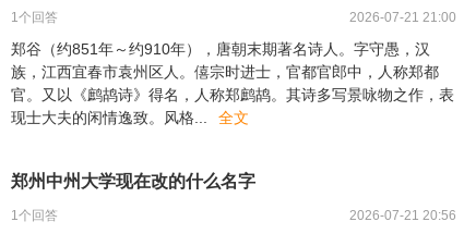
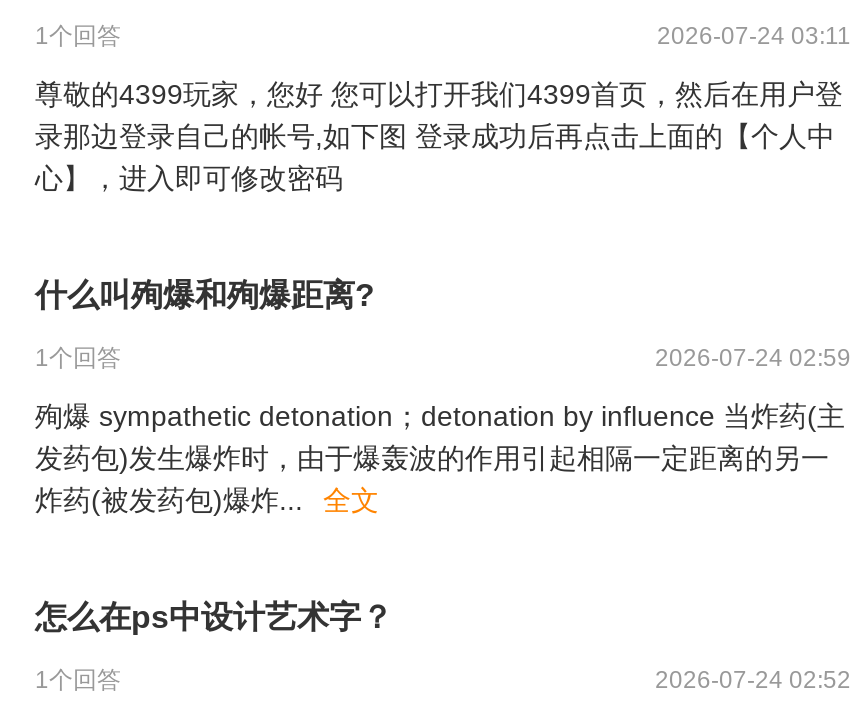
- 2026-07-21 21:00
- 郑谷（约851年～约910年），唐朝末期著名诗人。字守愚，汉
- 族，江西宜春市袁州区人。僖宗时进士，官都官郎中，人称郑都
- 官。又以《鹧鸪诗》得名，人称郑鹧鸪。其诗多写景咏物之作，表
- 现士大夫的闲情逸致。风格...
+ 2026-07-24 03:11
+ 尊敬的4399玩家，您好 您可以打开我们4399首页，然后在用户登
+ 录那边登录自己的帐号,如下图 登录成功后再点击上面的【个人中
+ 心】，进入即可修改密码
+ 什么叫殉爆和殉爆距离?
+ 1个回答
+ 2026-07-24 02:59
+ 殉爆 sympathetic detonation；detonation by influence 当炸药(主
+ 发药包)发生爆炸时，由于爆轰波的作用引起相隔一定距离的另一
+ 炸药(被发药包)爆炸...

- 郑州中州大学现在改的什么名字
+ 怎么在ps中设计艺术字？

- 2026-07-21 20:56
+ 2026-07-24 02:52
